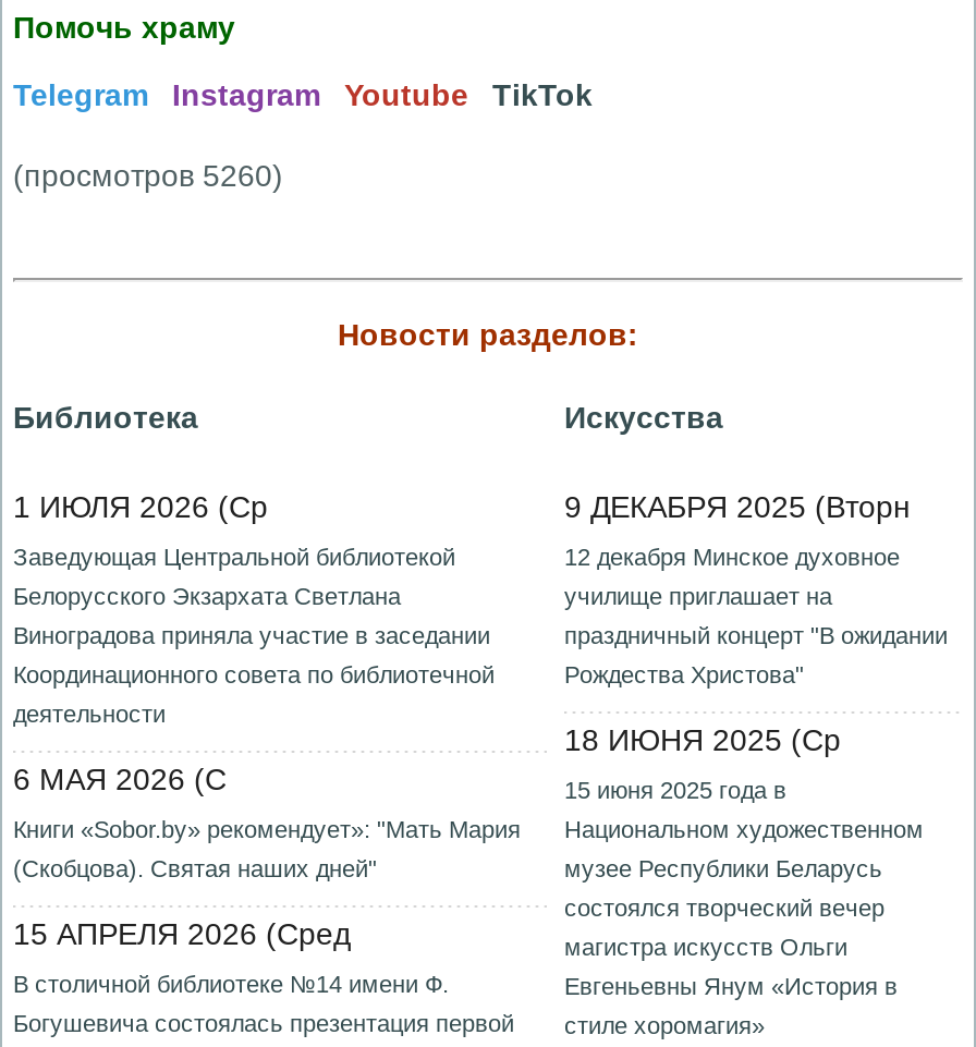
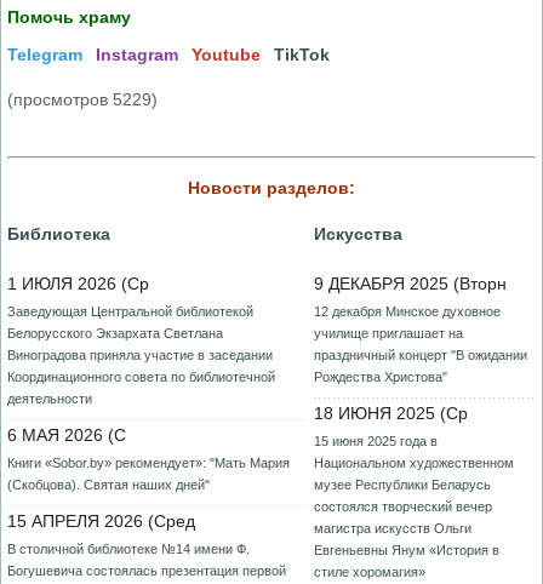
- (просмотров 5260)
+ (просмотров 5229)
